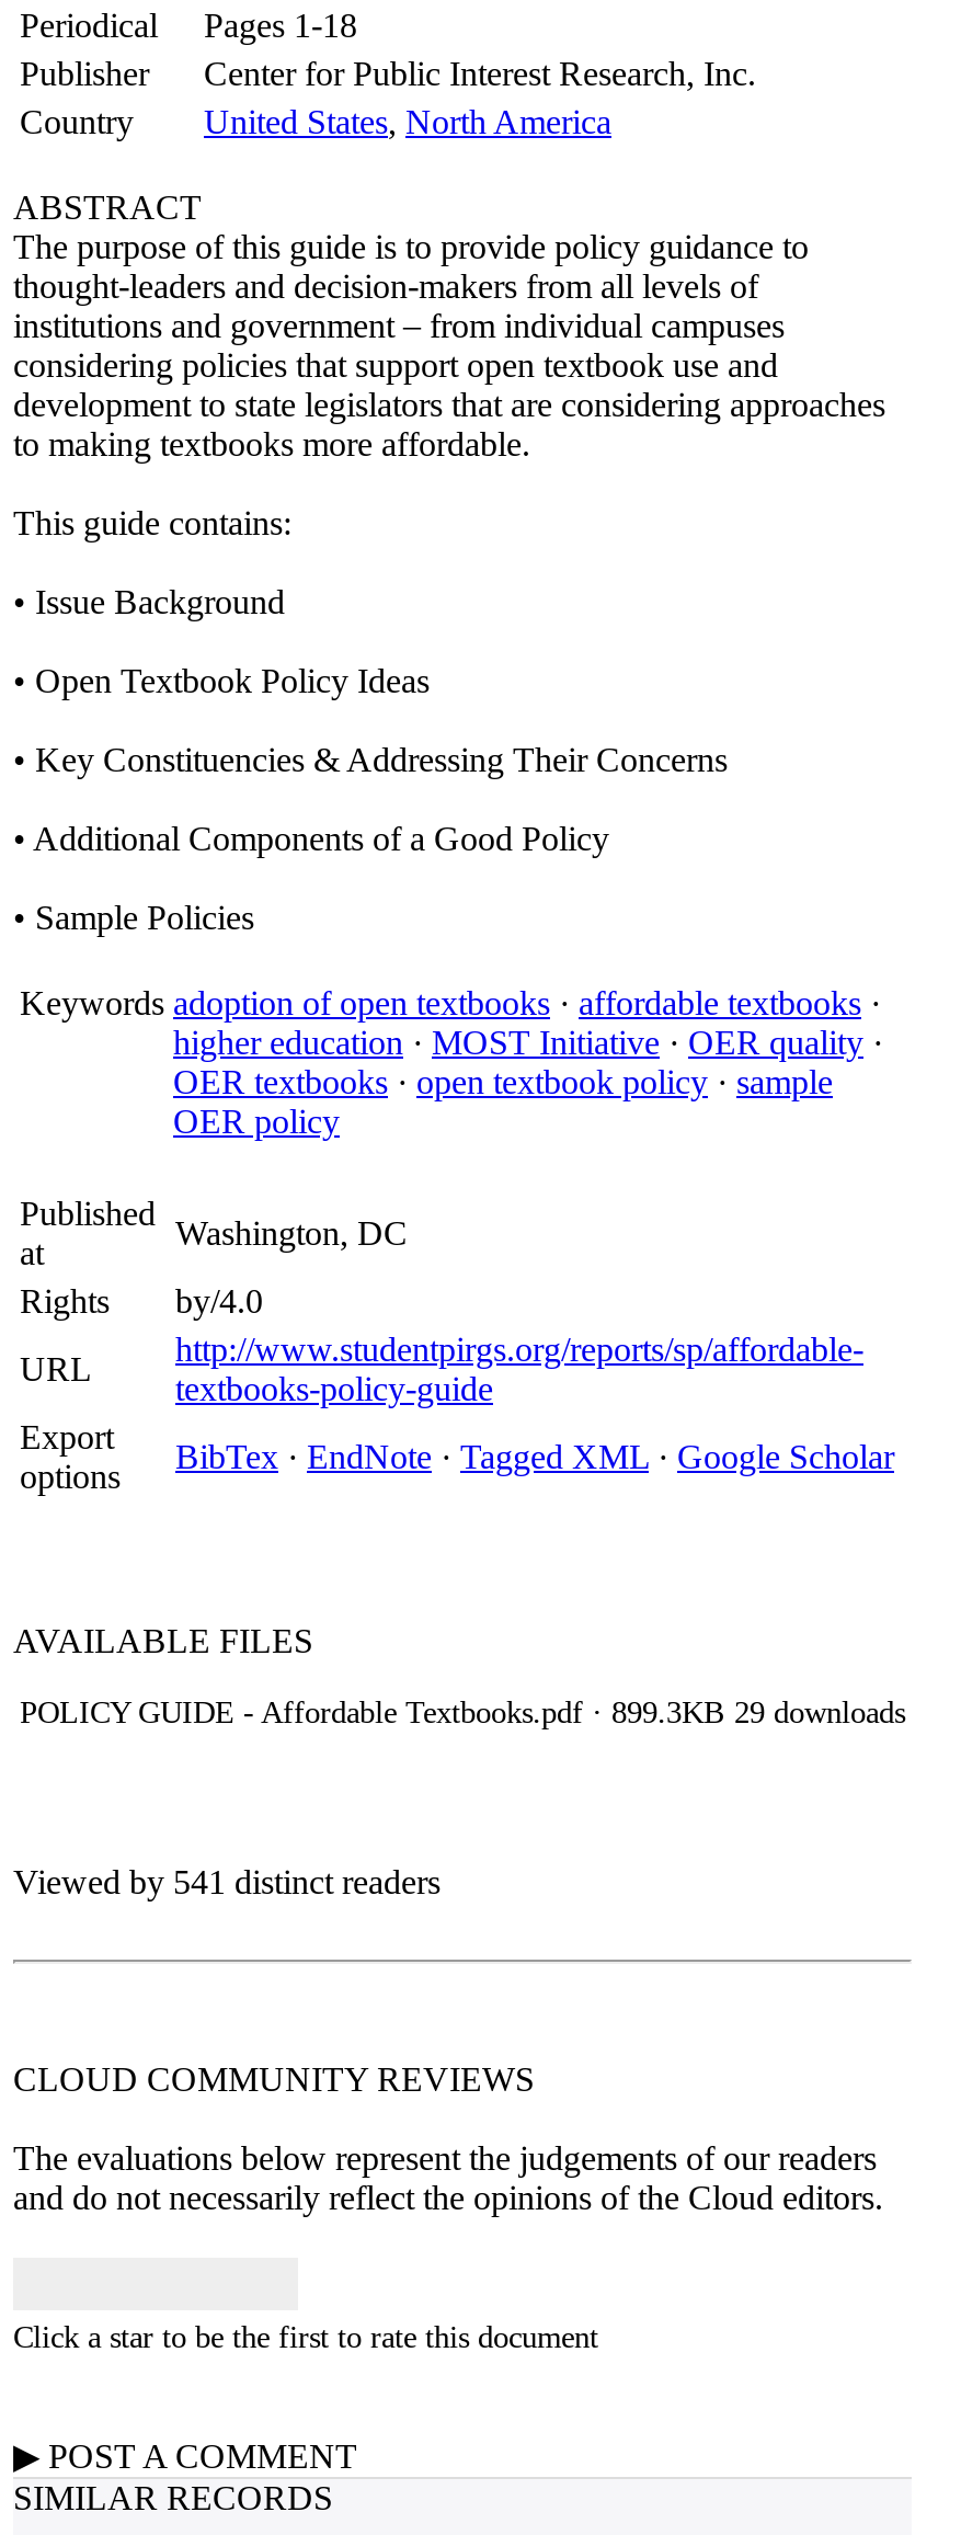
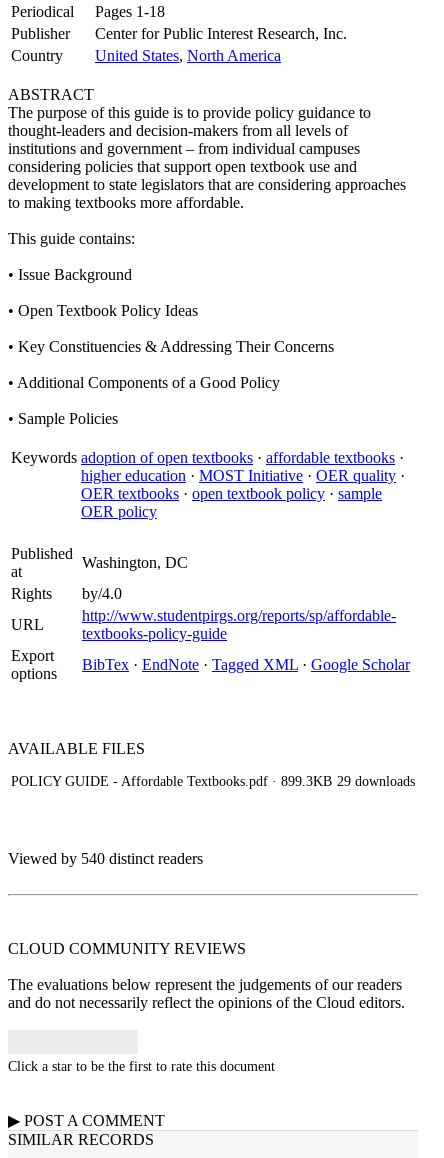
- Viewed by 541 distinct readers
+ Viewed by 540 distinct readers
